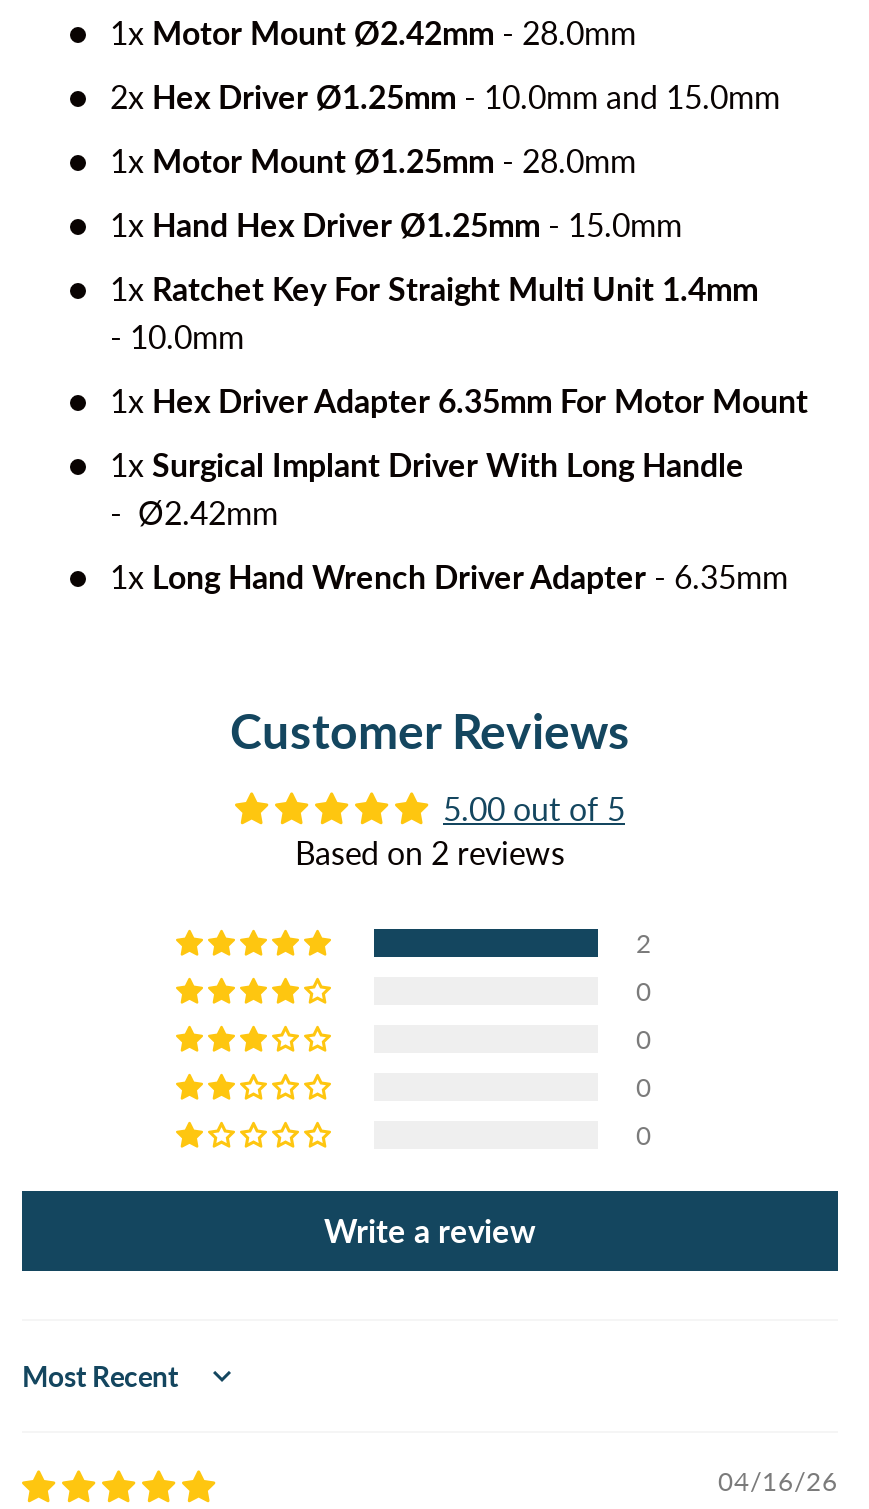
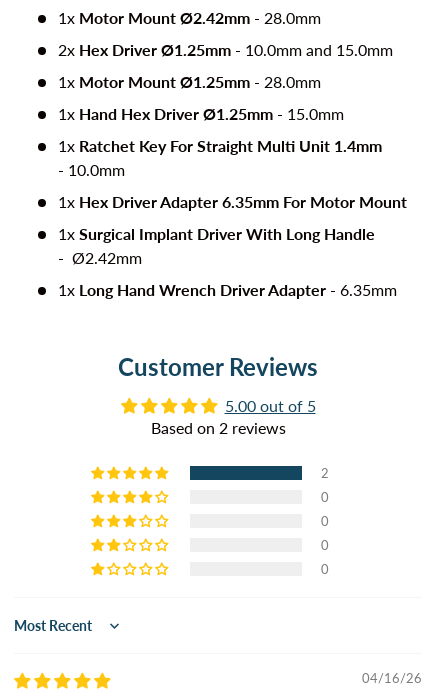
- Write a review
